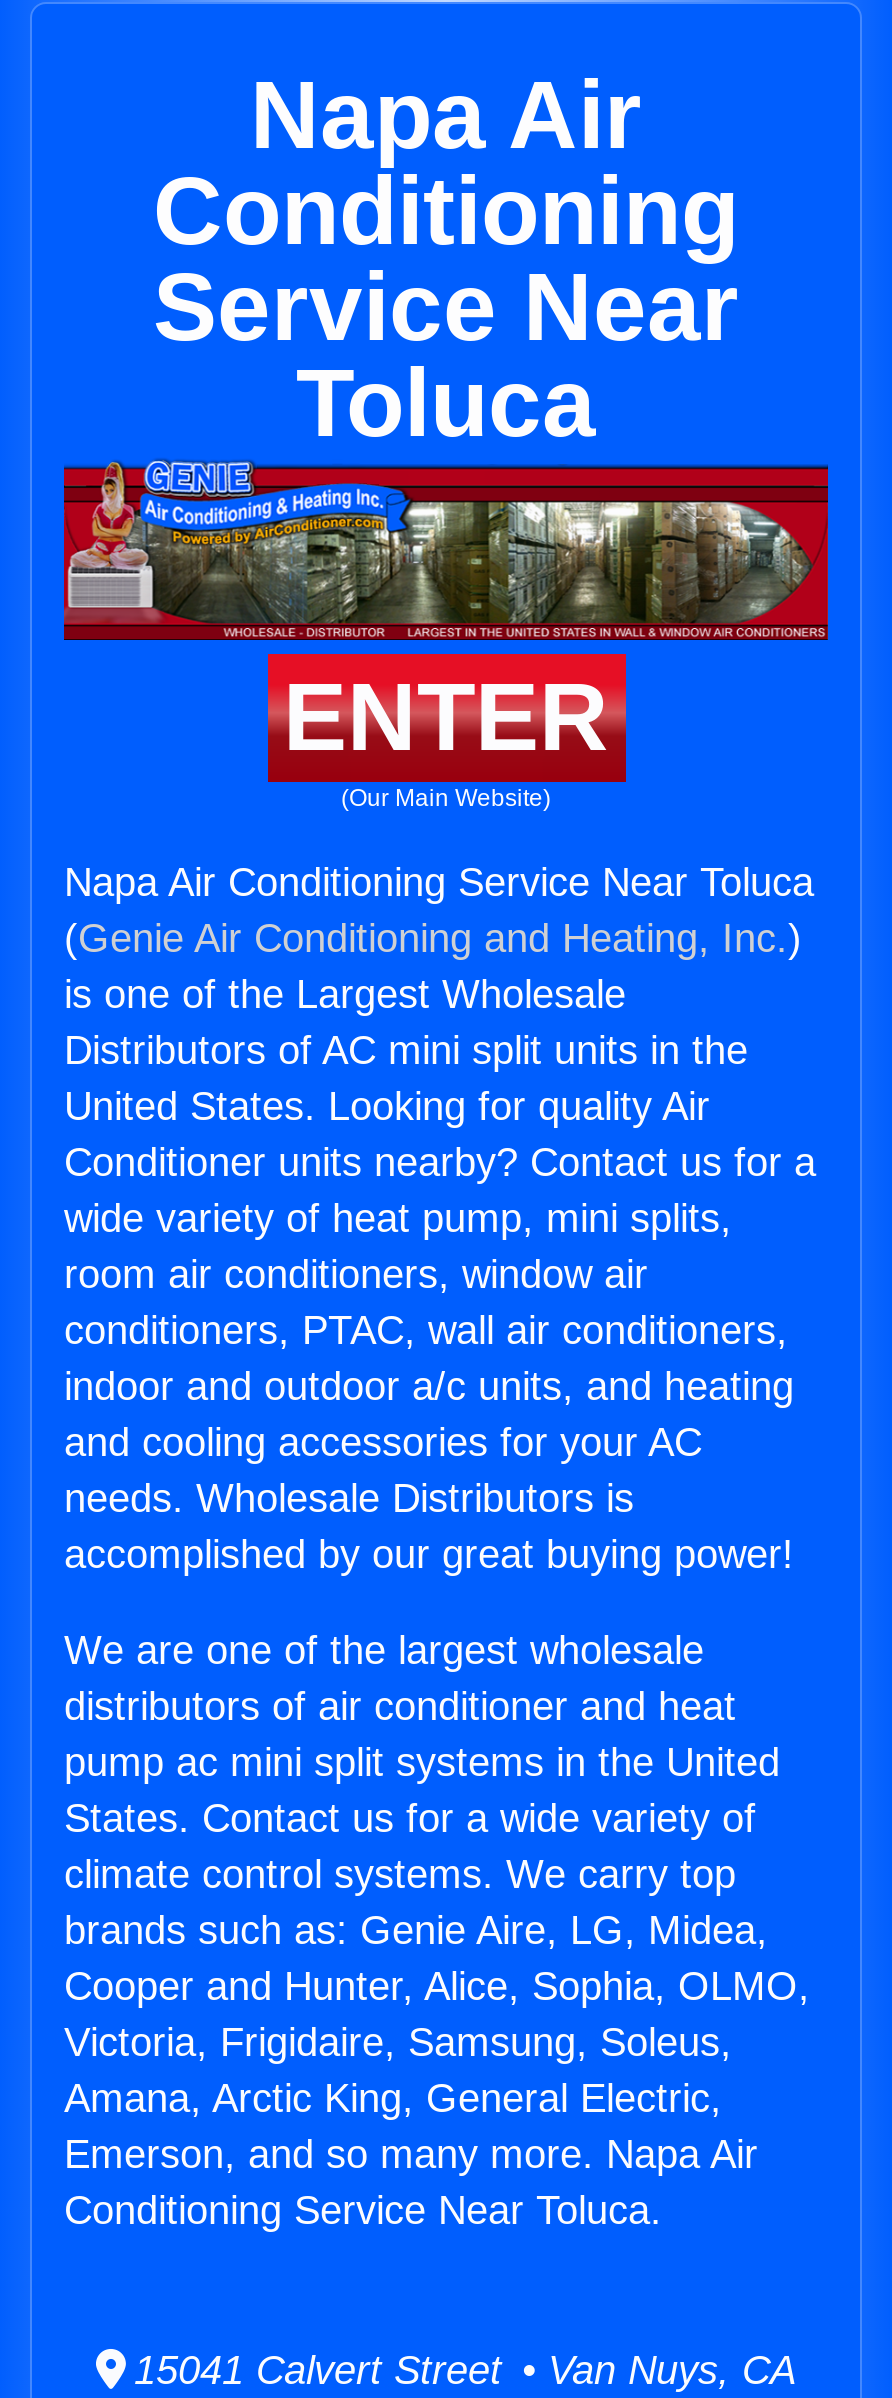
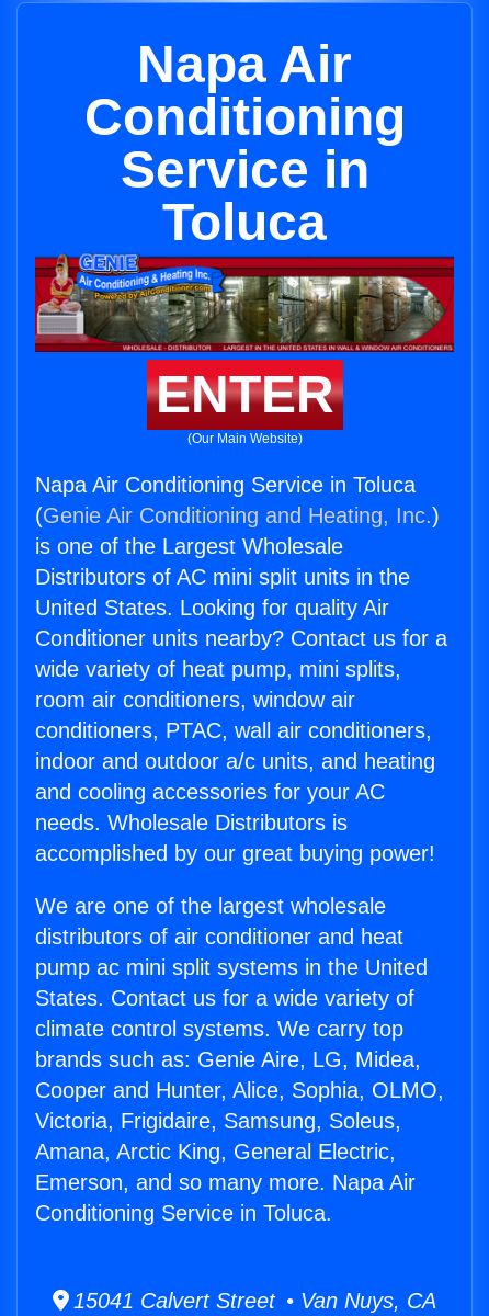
- Service Near
+ Service in

- Napa Air Conditioning Service Near Toluca
+ Napa Air Conditioning Service in Toluca

- Conditioning Service Near Toluca.
+ Conditioning Service in Toluca.
